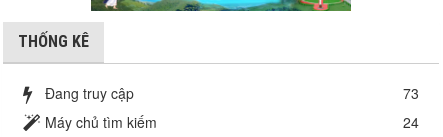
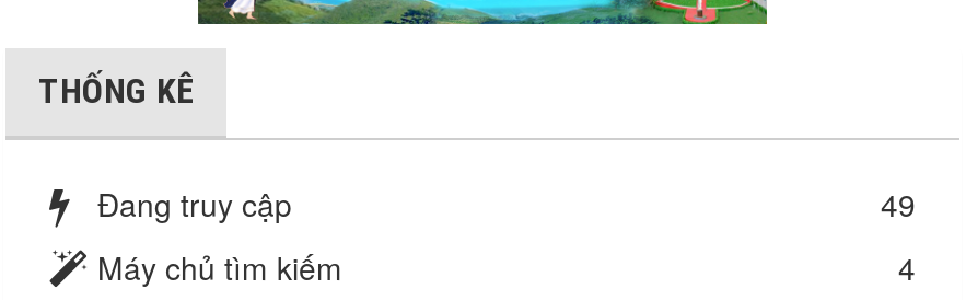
- 73
+ 49

- 24
+ 4
